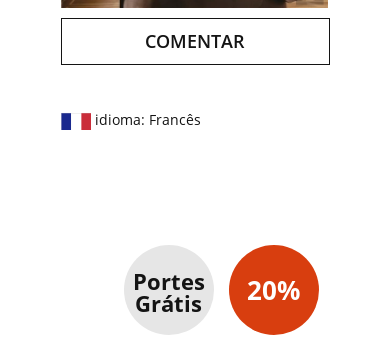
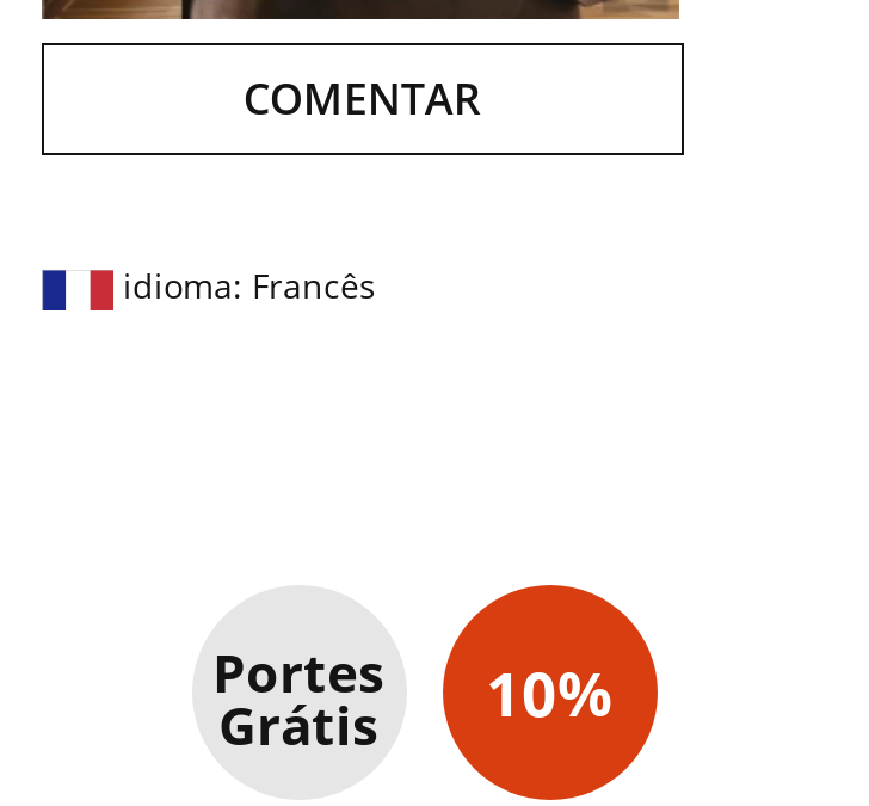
- Portes Grátis 20%
+ Portes Grátis 10%
